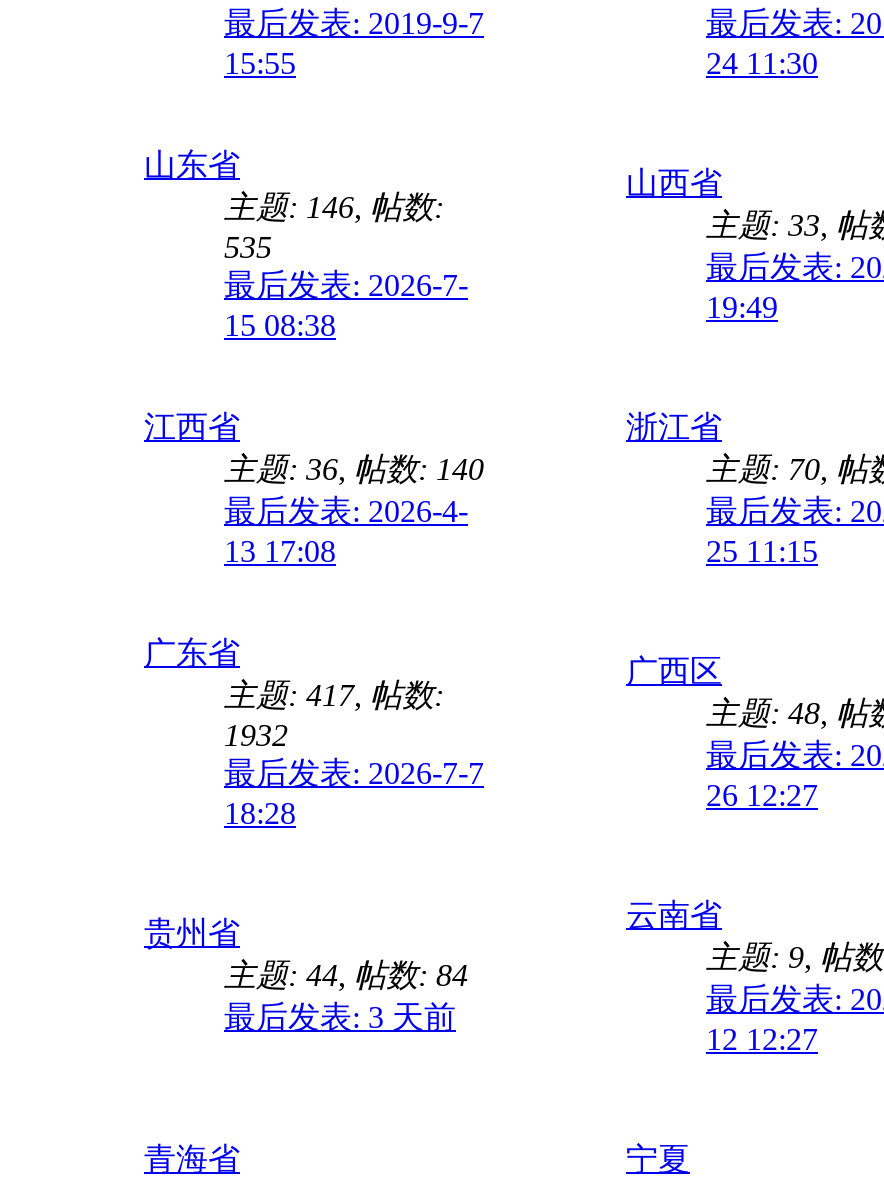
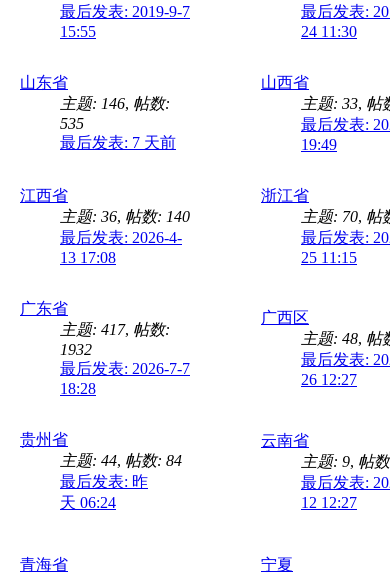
- 最后发表: 2026-7-
- 15 08:38
+ 最后发表: 7 天前

- 最后发表: 3 天前
+ 最后发表:昨
+ 天 06:24
